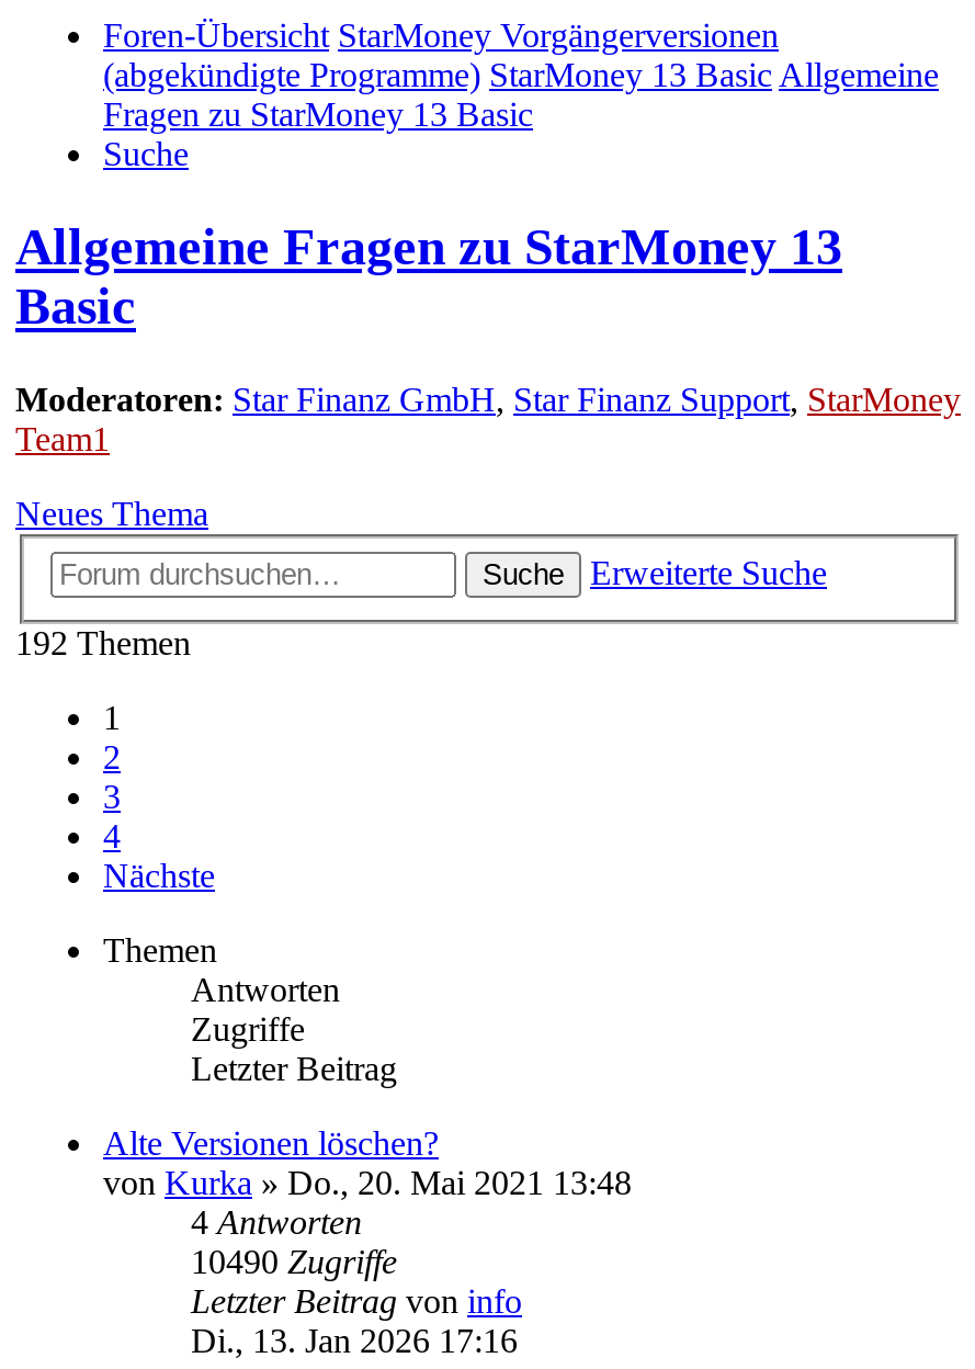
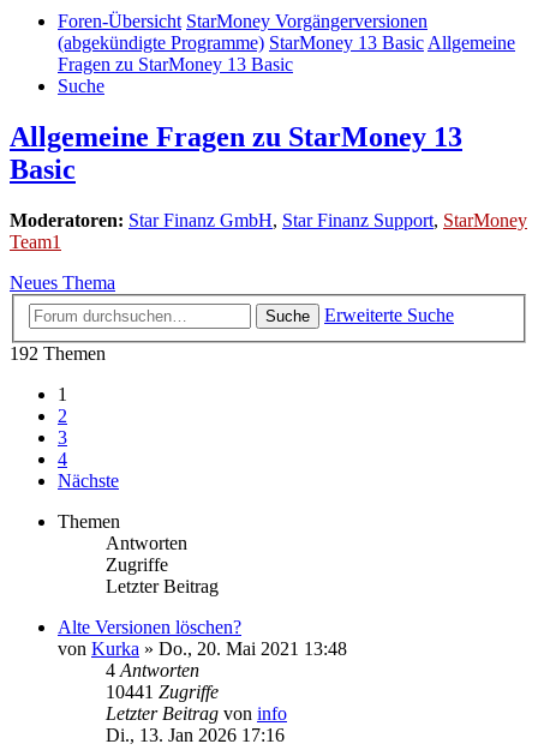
- 10490 Zugriffe
+ 10441 Zugriffe
